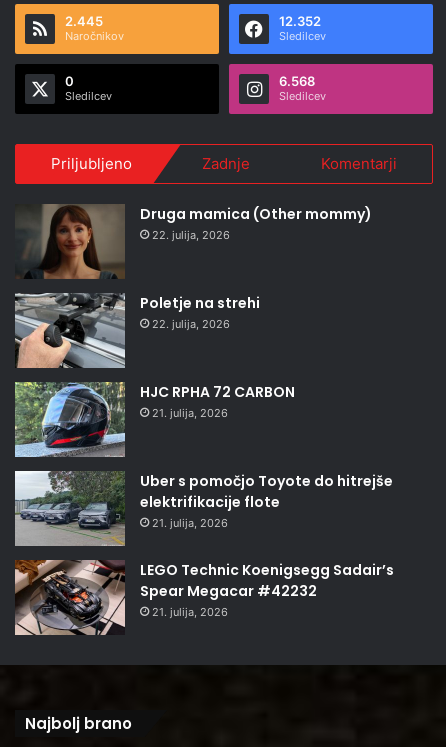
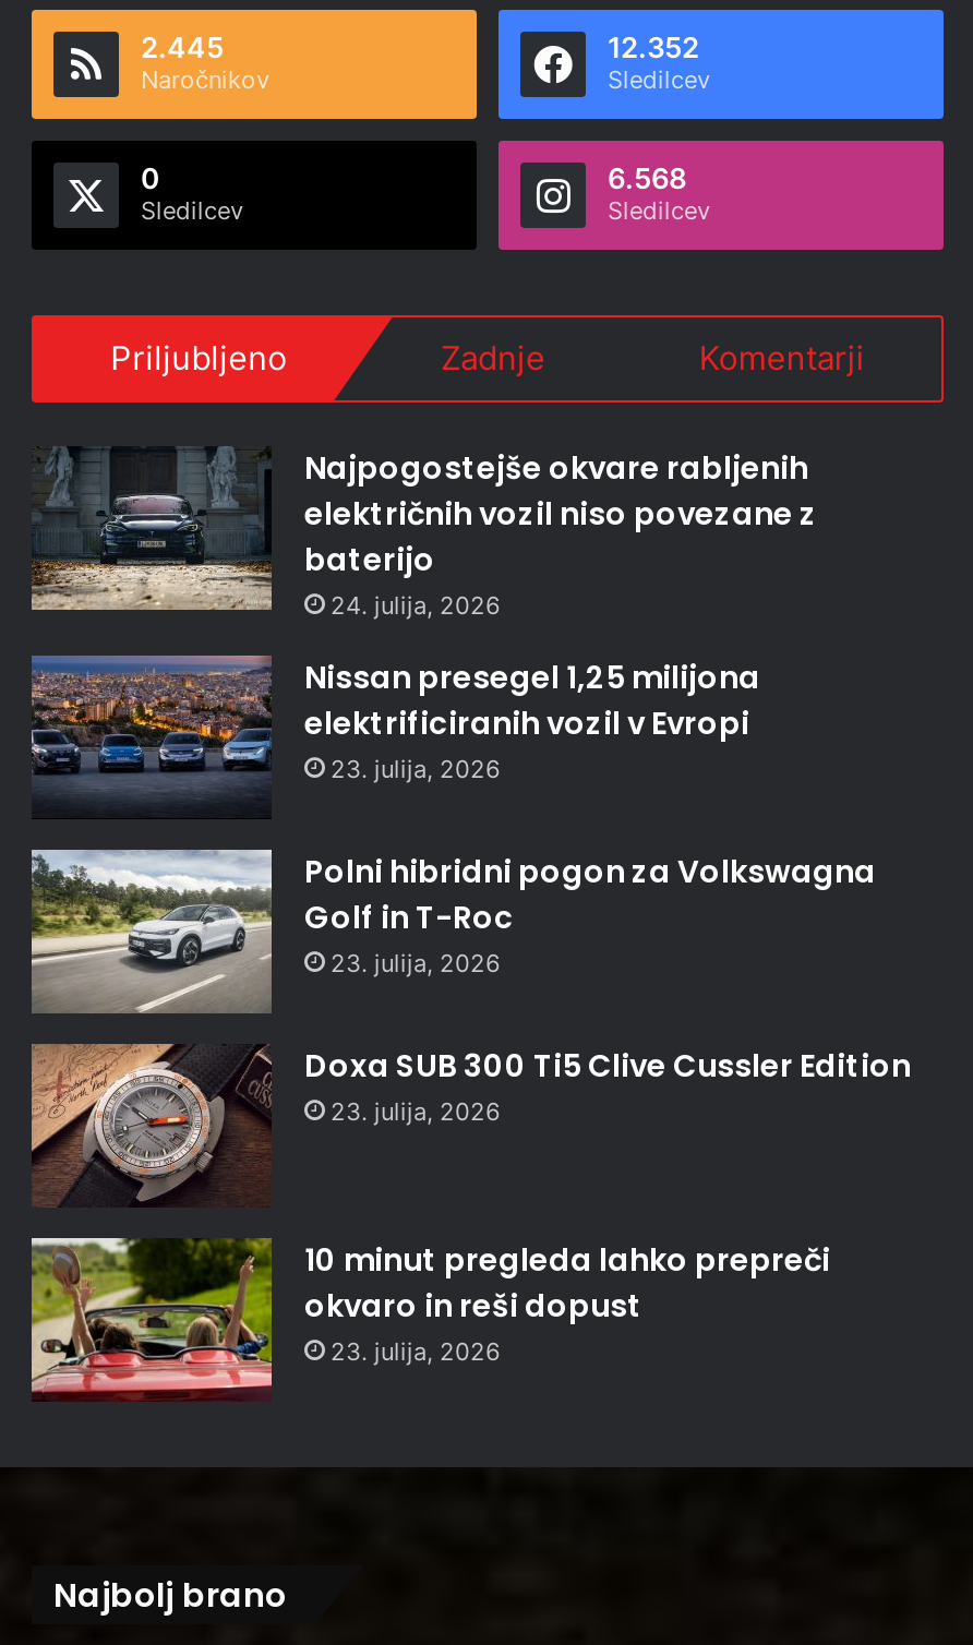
- [image]
- Druga mamica (Other mommy)
- 22. julija, 2026
+ [image]
+ Najpogostejše okvare rabljenih
+ električnih vozil niso povezane z
+ baterijo
+ 24. julija, 2026

- [image]
- Poletje na strehi
- 22. julija, 2026
+ [image]
+ Nissan presegel 1,25 milijona
+ elektrificiranih vozil v Evropi
+ 23. julija, 2026

- [image]
- HJC RPHA 72 CARBON
- 21. julija, 2026
+ [image]
+ Polni hibridni pogon za Volkswagna
+ Golf in T-Roc
+ 23. julija, 2026

- [image]
- Uber s pomočjo Toyote do hitrejše
- elektrifikacije flote
- 21. julija, 2026
+ [image]
+ Doxa SUB 300 Ti5 Clive Cussler Edition
+ 23. julija, 2026

- [image]
- LEGO Technic Koenigsegg Sadair’s
- Spear Megacar #42232
- 21. julija, 2026
+ [image]
+ 10 minut pregleda lahko prepreči
+ okvaro in reši dopust
+ 23. julija, 2026
